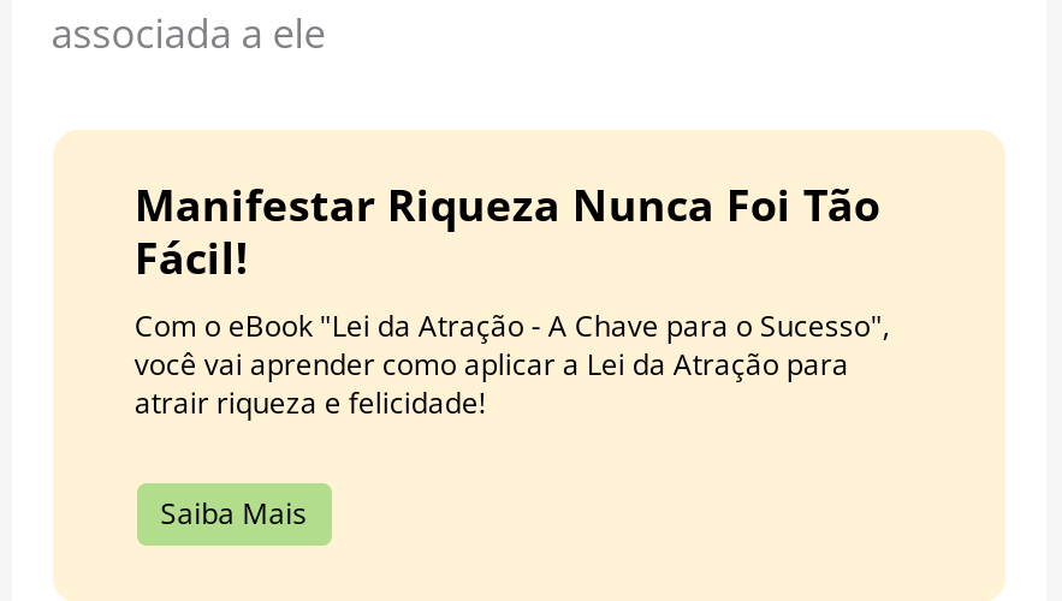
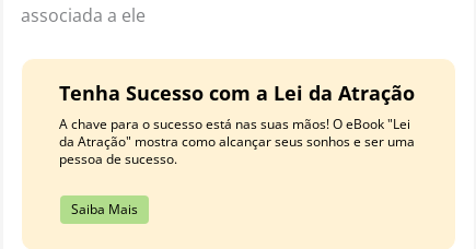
- Manifestar Riqueza Nunca Foi Tão
- Fácil!
- Com o eBook "Lei da Atração - A Chave para o Sucesso",
- você vai aprender como aplicar a Lei da Atração para
- atrair riqueza e felicidade!
+ Tenha Sucesso com a Lei da Atração
+ A chave para o sucesso está nas suas mãos! O eBook "Lei
+ da Atração" mostra como alcançar seus sonhos e ser uma
+ pessoa de sucesso.
